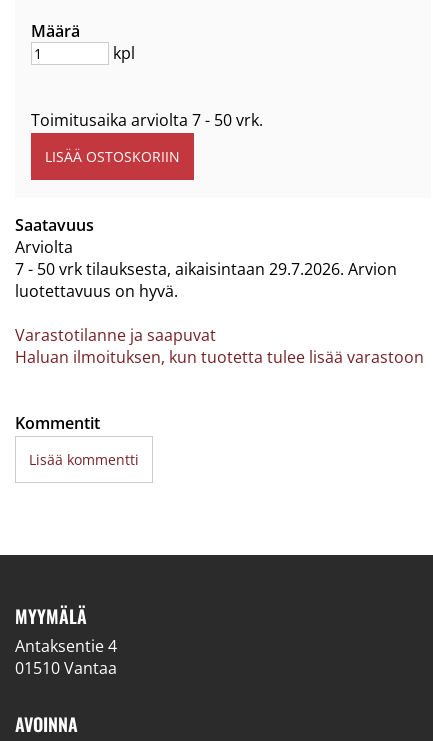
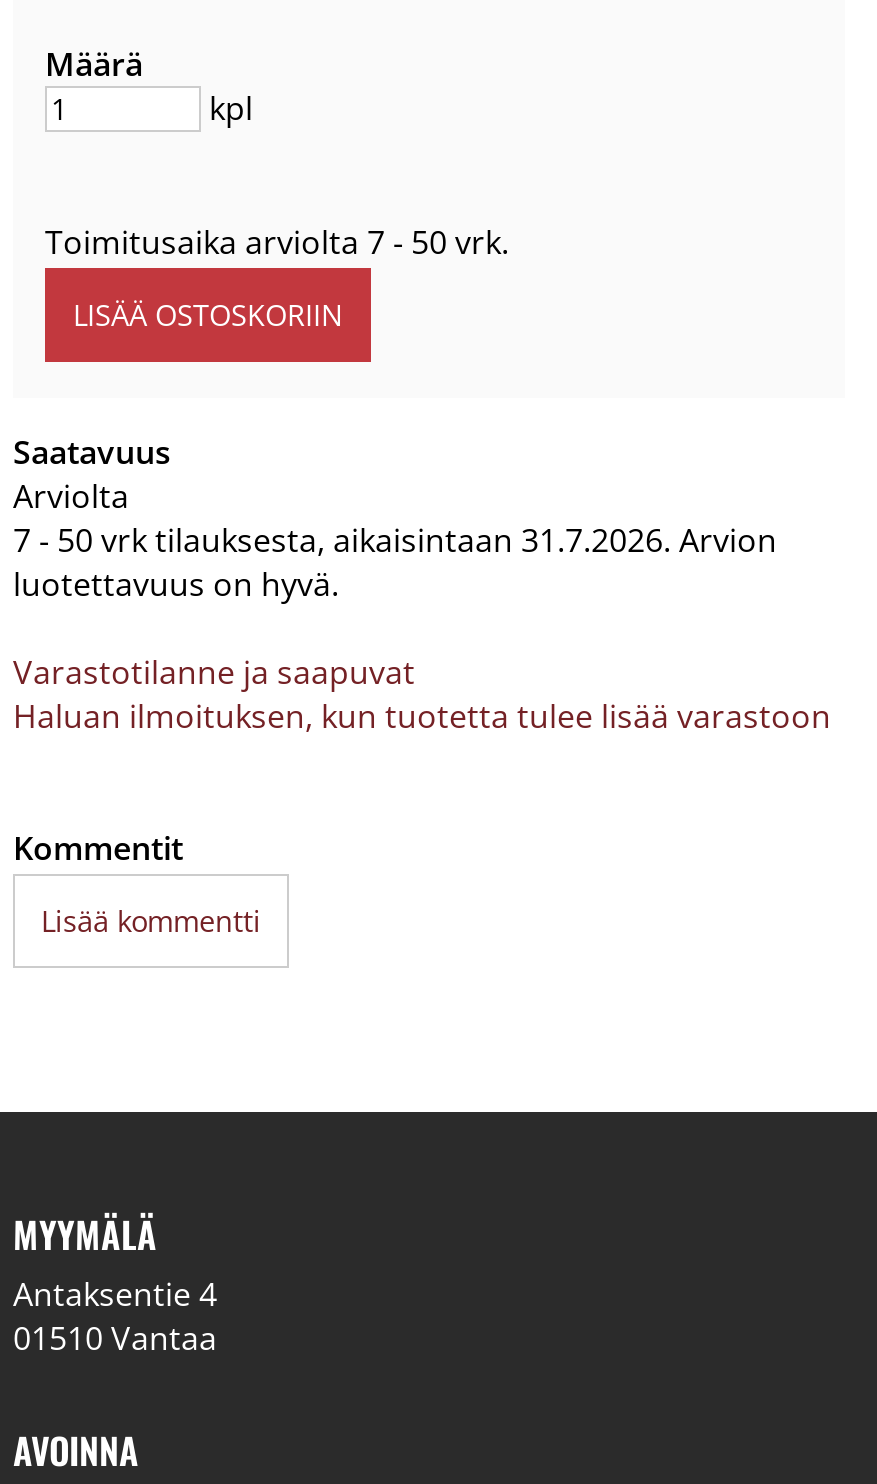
- 7 - 50 vrk tilauksesta, aikaisintaan 29.7.2026. Arvion
+ 7 - 50 vrk tilauksesta, aikaisintaan 31.7.2026. Arvion
